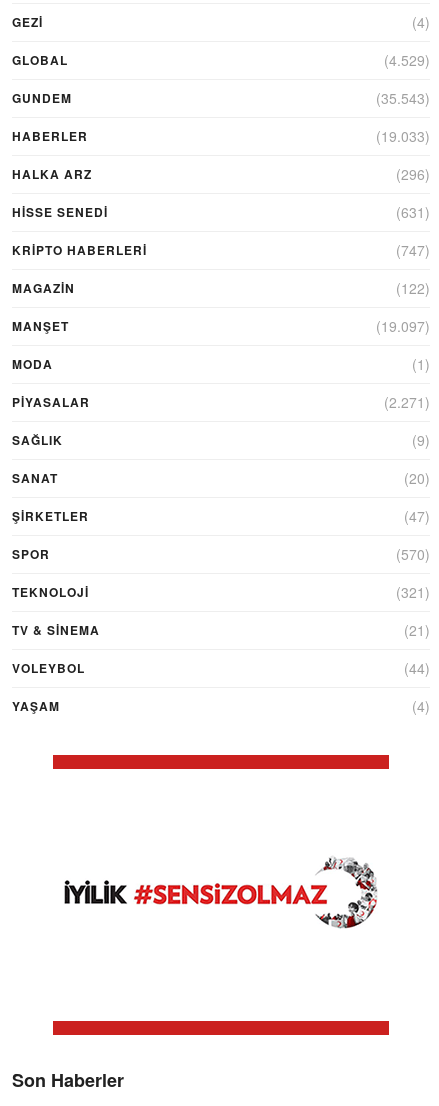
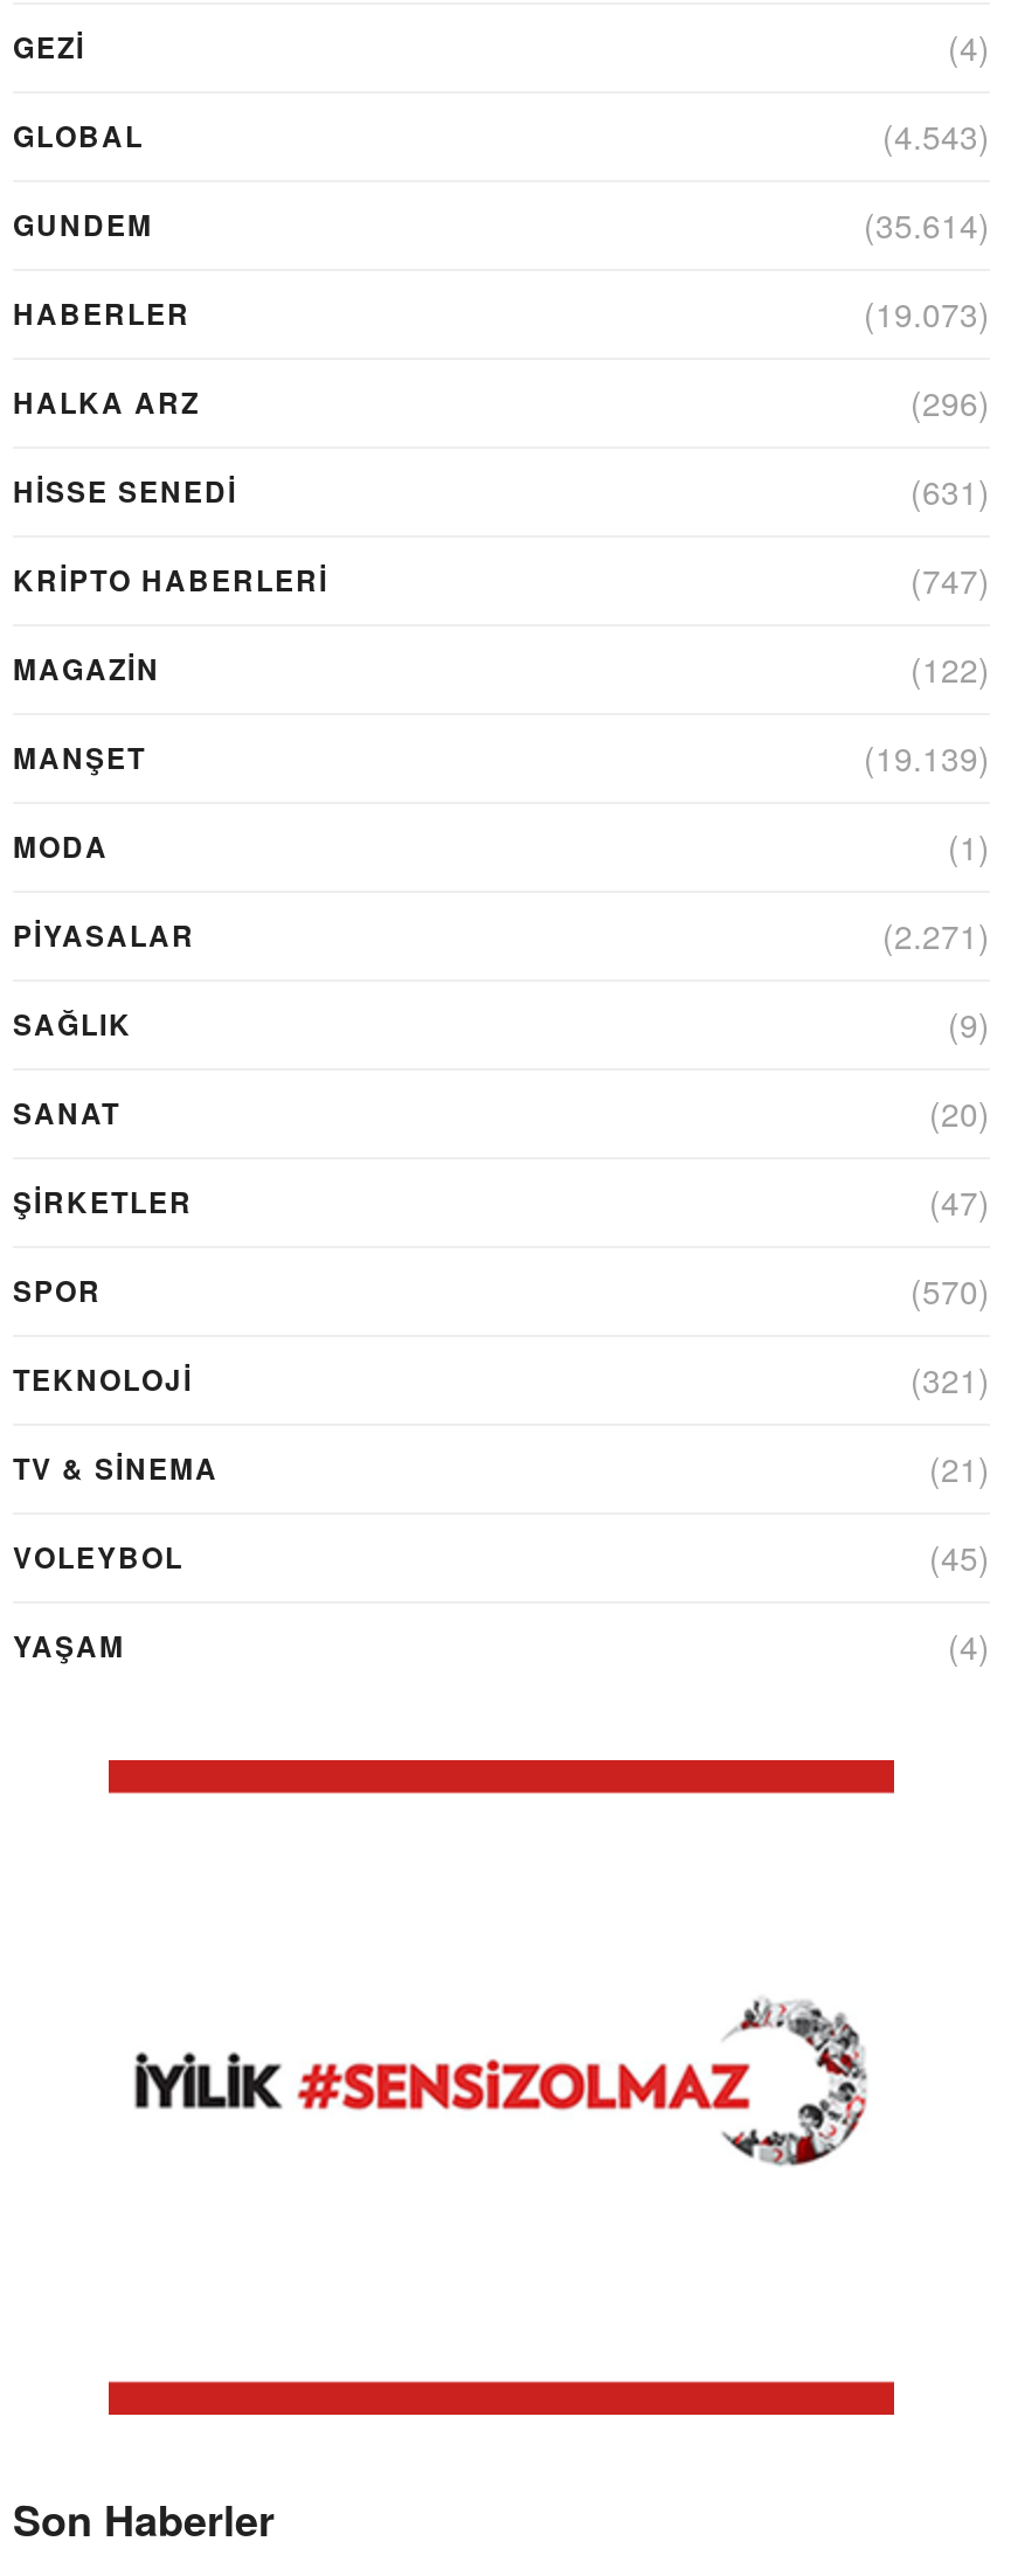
- (4.529)
+ (4.543)

- (35.543)
+ (35.614)

- (19.033)
+ (19.073)

- (19.097)
+ (19.139)

- (44)
+ (45)
